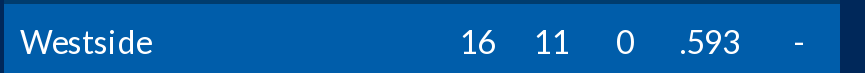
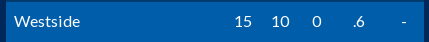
- 16
+ 15

- 11
+ 10

- .593
+ .6
